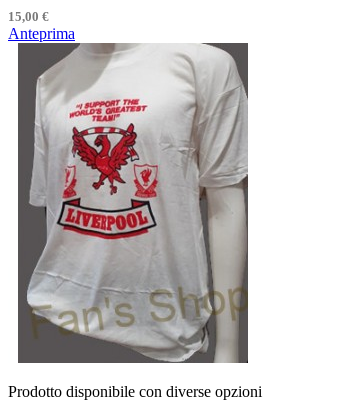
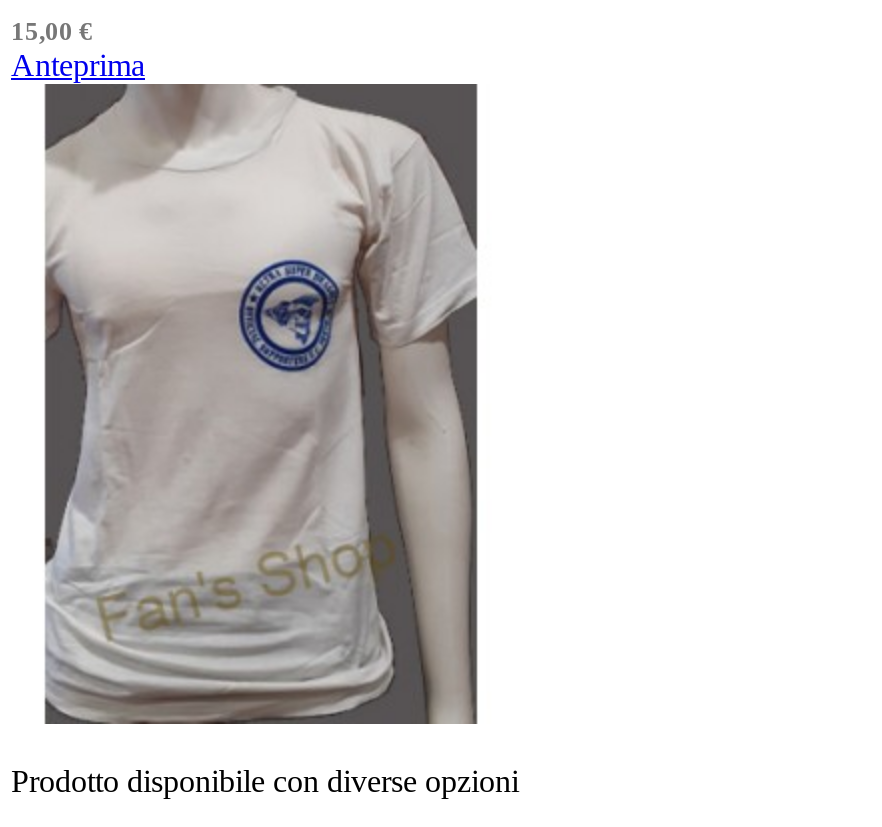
- [image]
+ [image]
